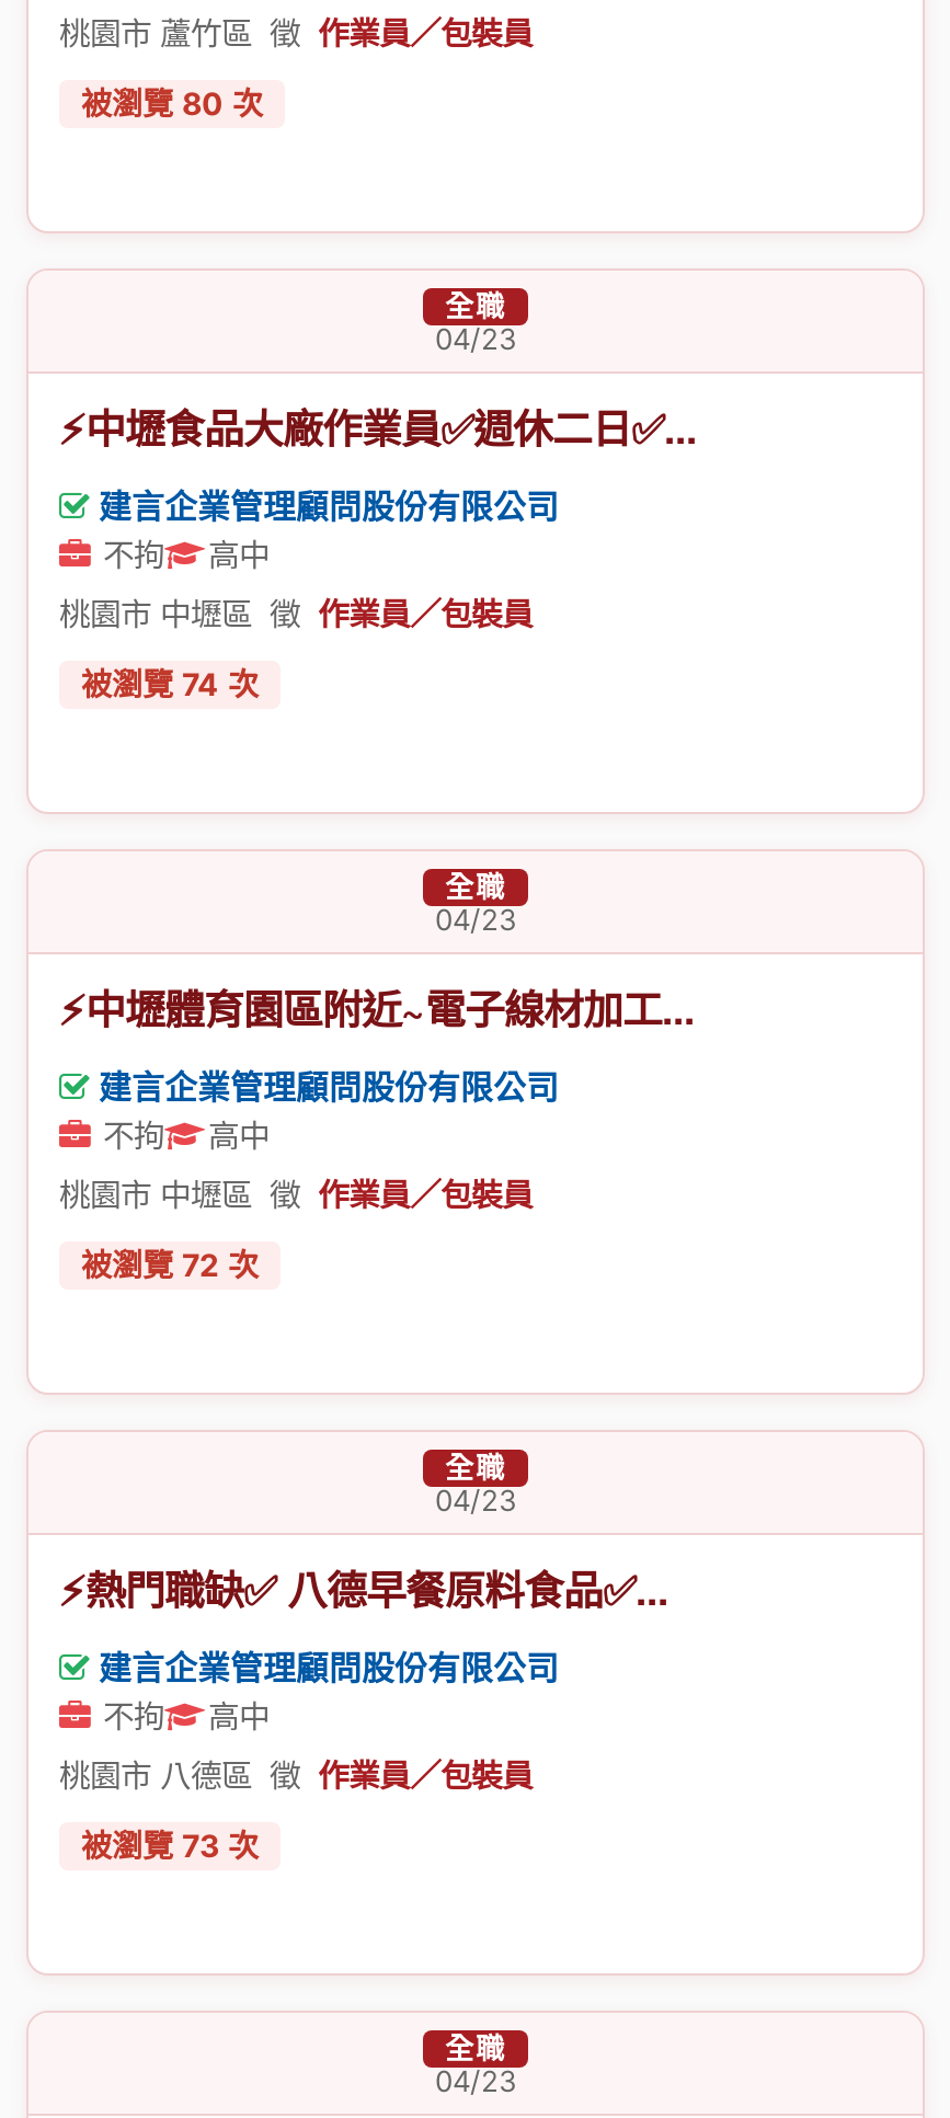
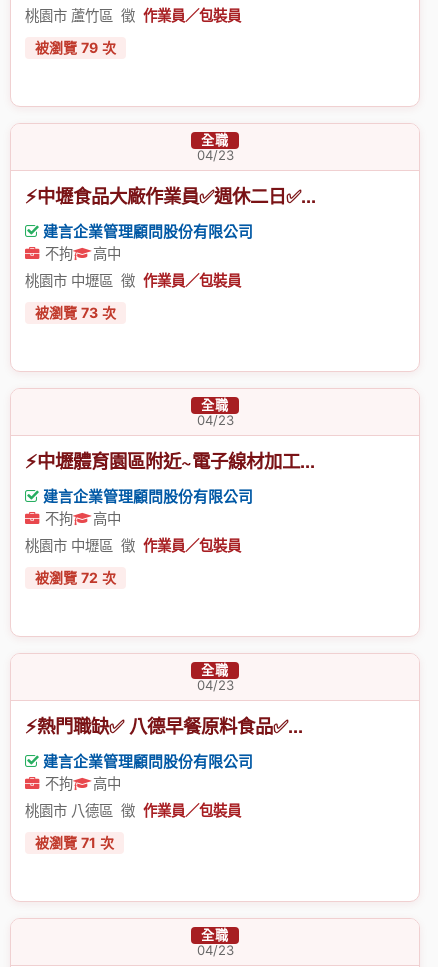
- 被瀏覽80次
+ 被瀏覽79次

- 被瀏覽74次
+ 被瀏覽73次

- 被瀏覽73次
+ 被瀏覽71次
